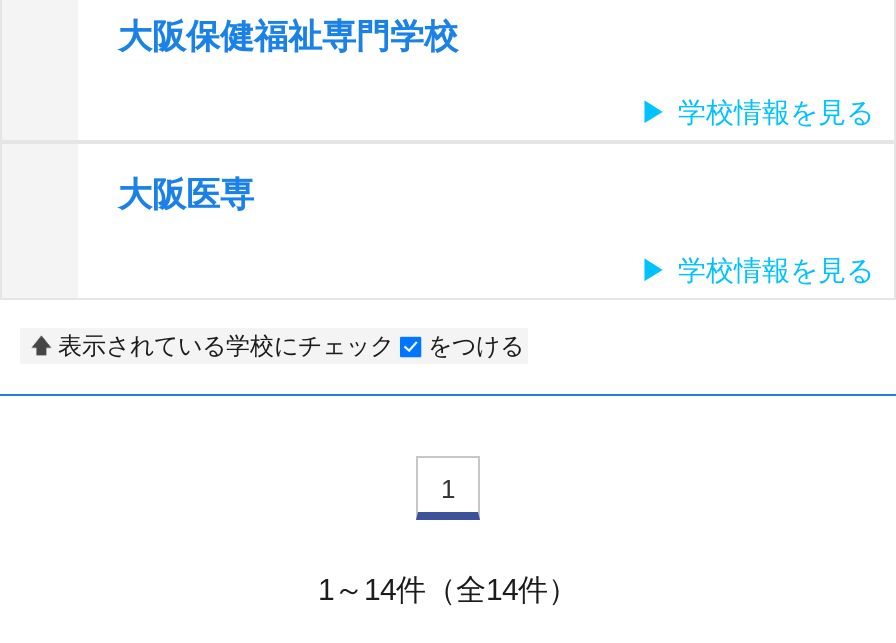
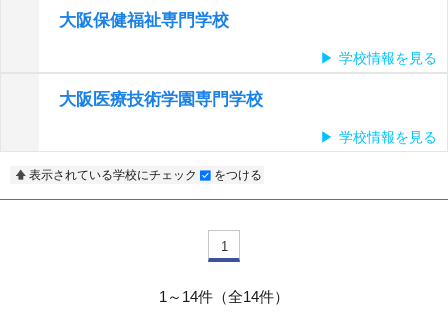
- 大阪医専
+ 大阪医療技術学園専門学校
